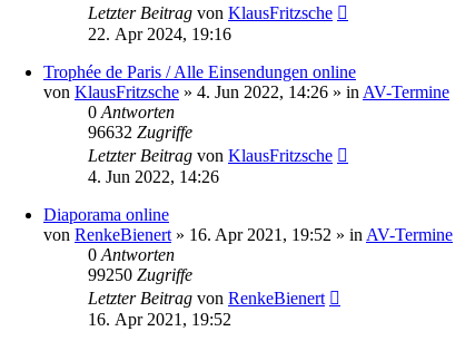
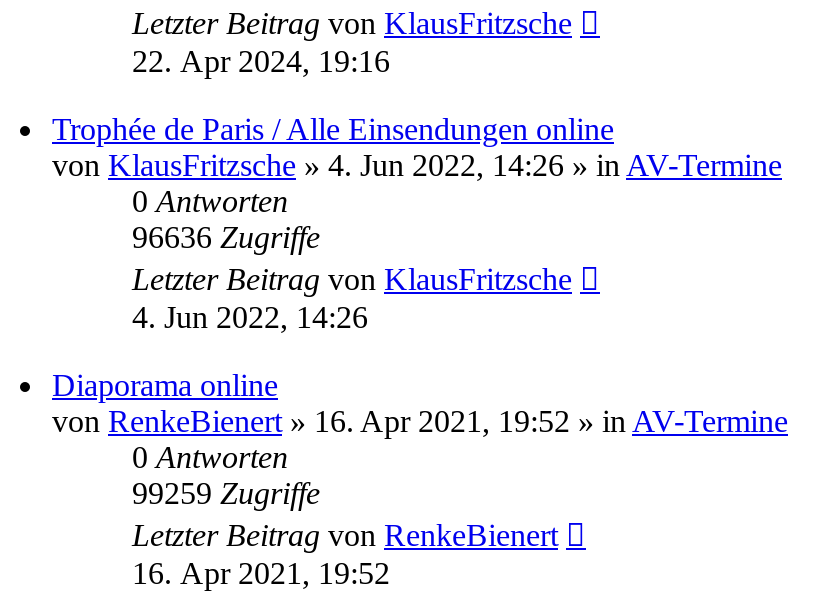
- 96632 Zugriffe
+ 96636 Zugriffe

- 99250 Zugriffe
+ 99259 Zugriffe
